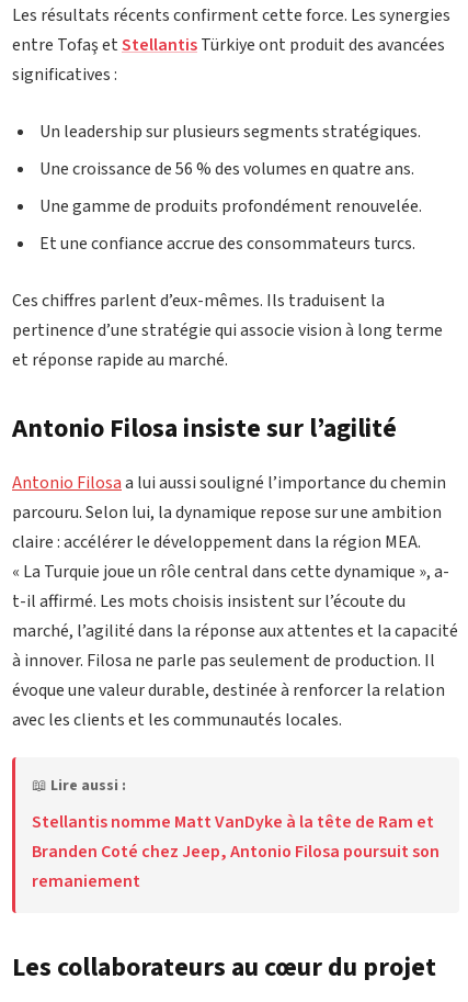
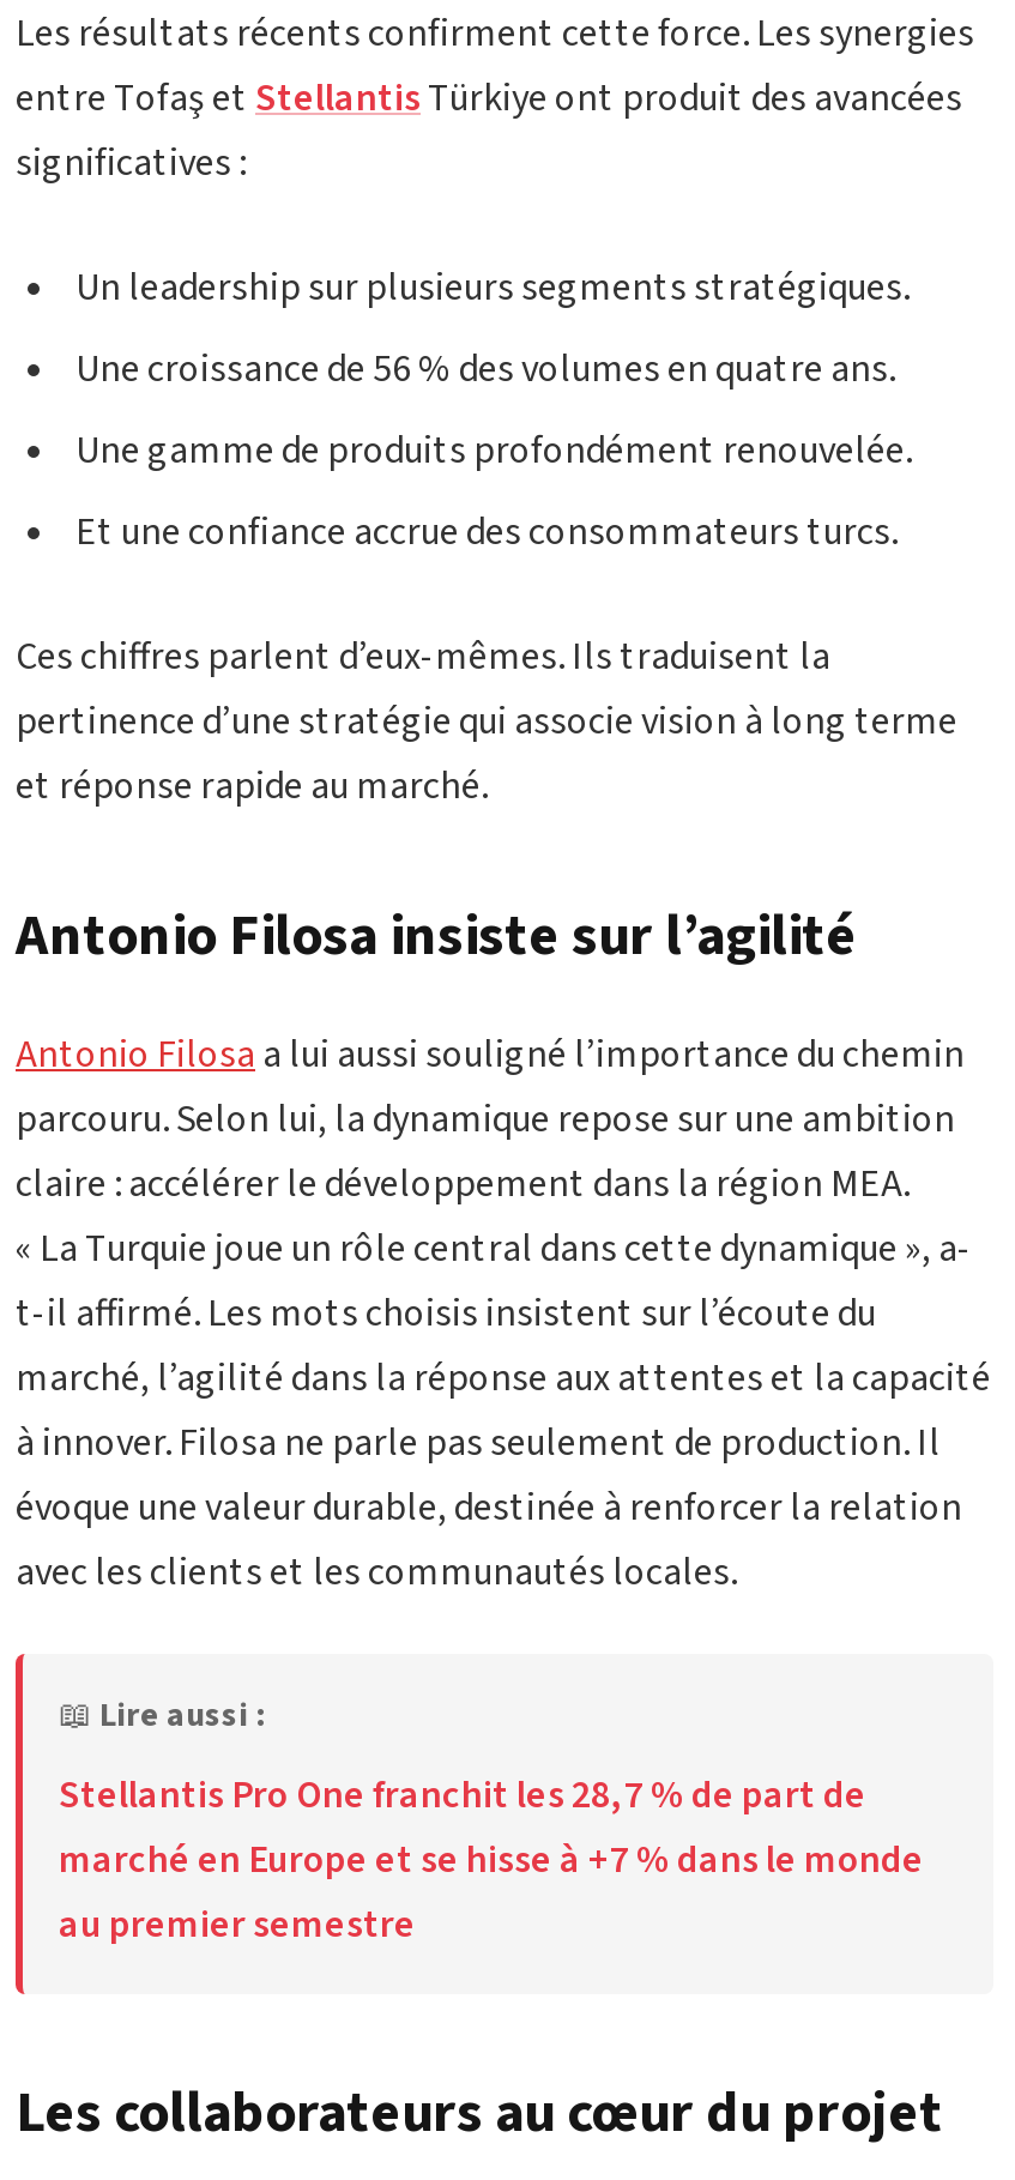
- Stellantis nomme Matt VanDyke à la tête de Ram et
- Branden Coté chez Jeep, Antonio Filosa poursuit son
- remaniement
+ Stellantis Pro One franchit les 28,7 % de part de
+ marché en Europe et se hisse à +7 % dans le monde
+ au premier semestre
